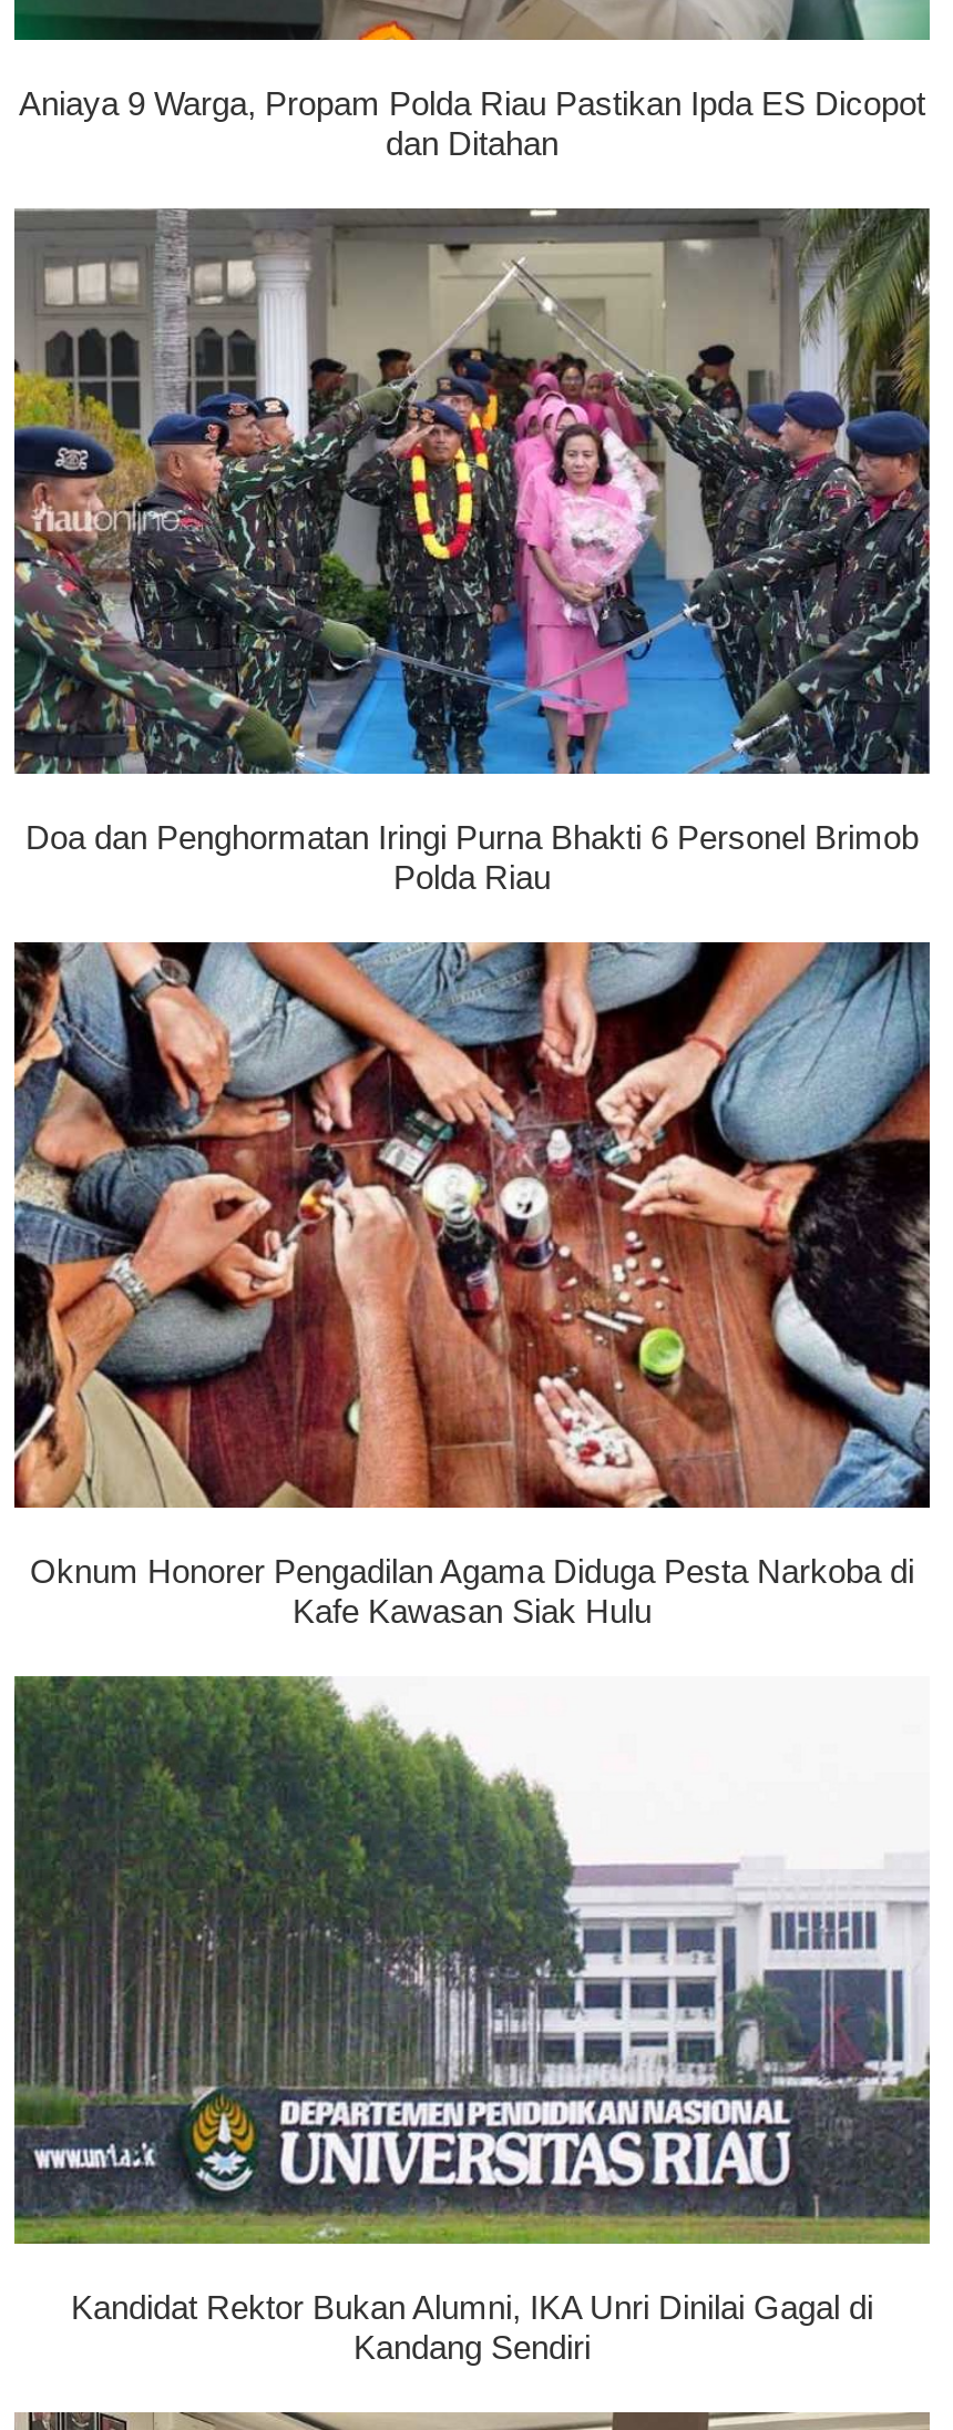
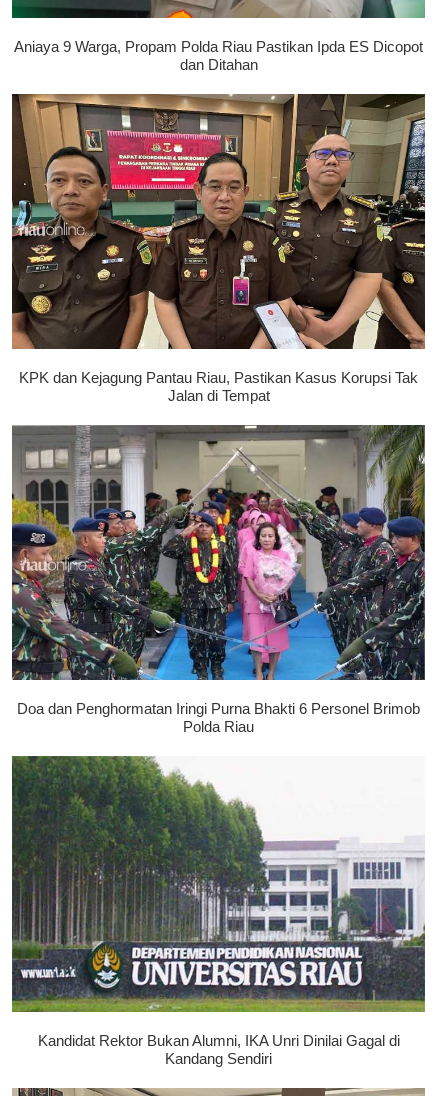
+ [image]
+ KPK dan Kejagung Pantau Riau, Pastikan Kasus Korupsi Tak
+ Jalan di Tempat

moved down: [image] | Doa dan Penghormatan Iringi Purna Bhakti 6 Personel Brimob | Polda Riau

- [image]
- Oknum Honorer Pengadilan Agama Diduga Pesta Narkoba di
- Kafe Kawasan Siak Hulu
